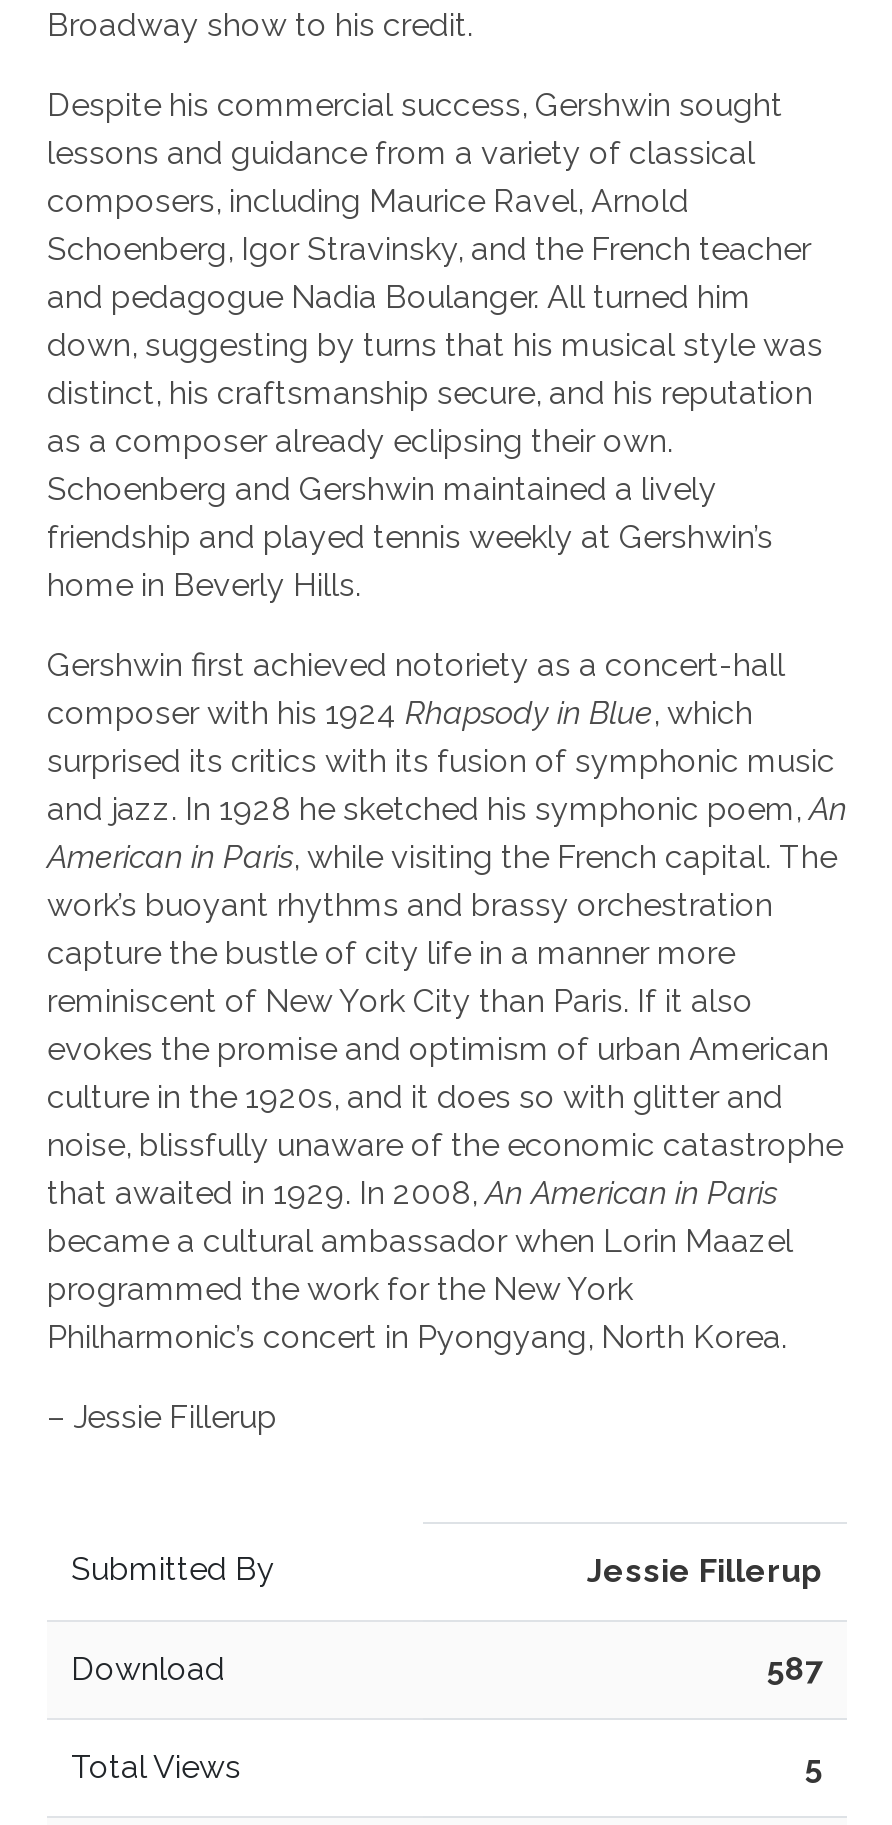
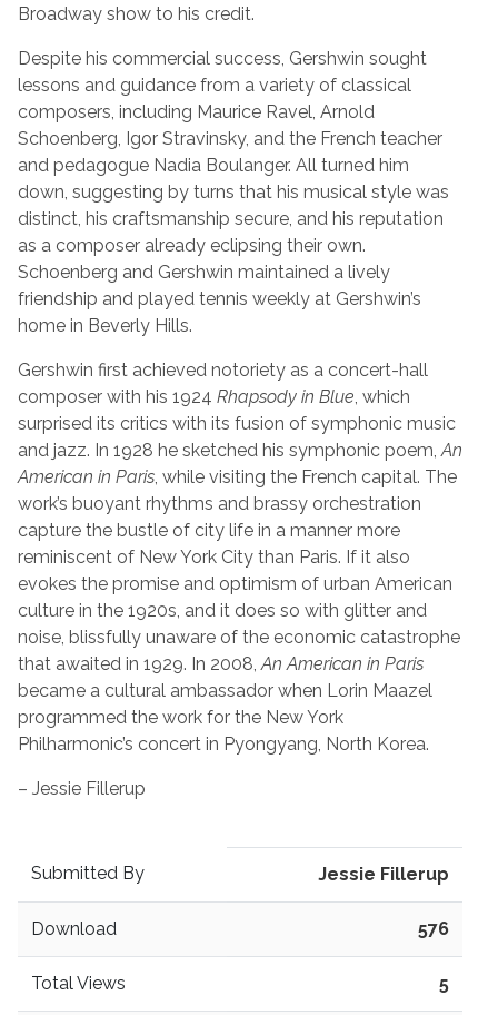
- 587
+ 576
